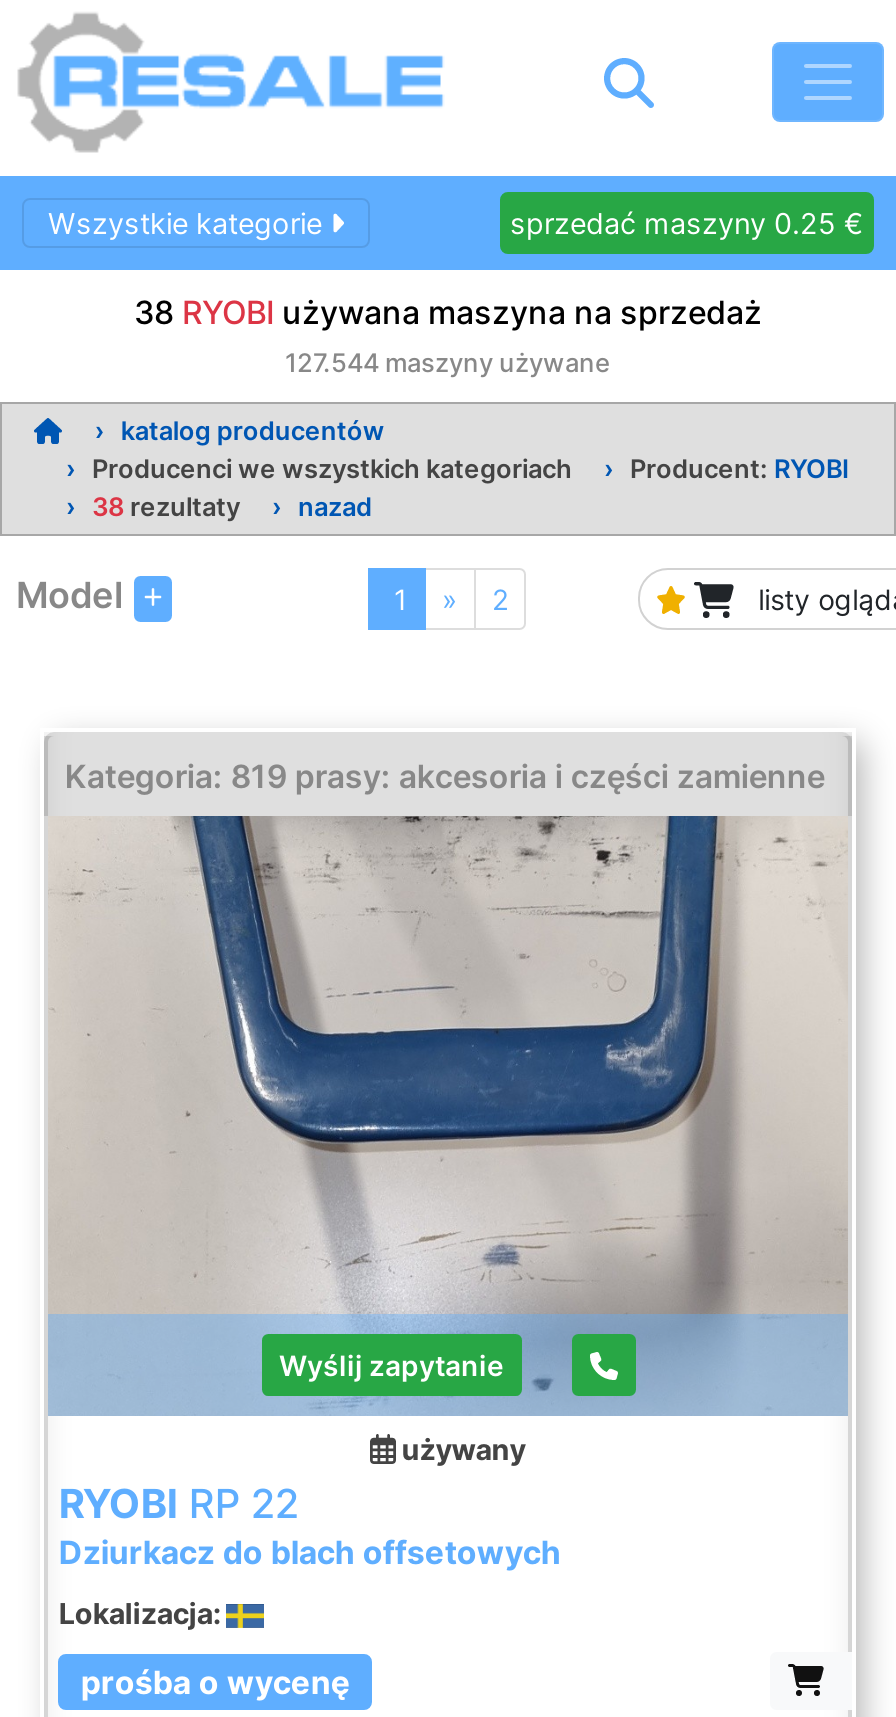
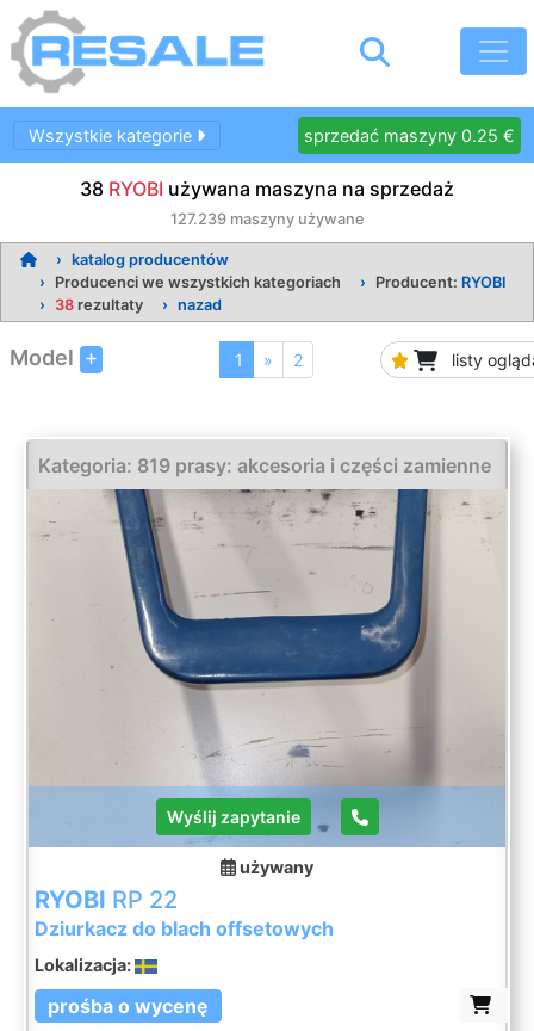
- 127.544 maszyny używane
+ 127.239 maszyny używane
